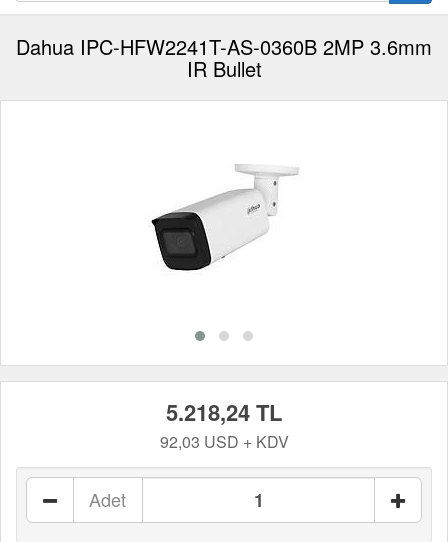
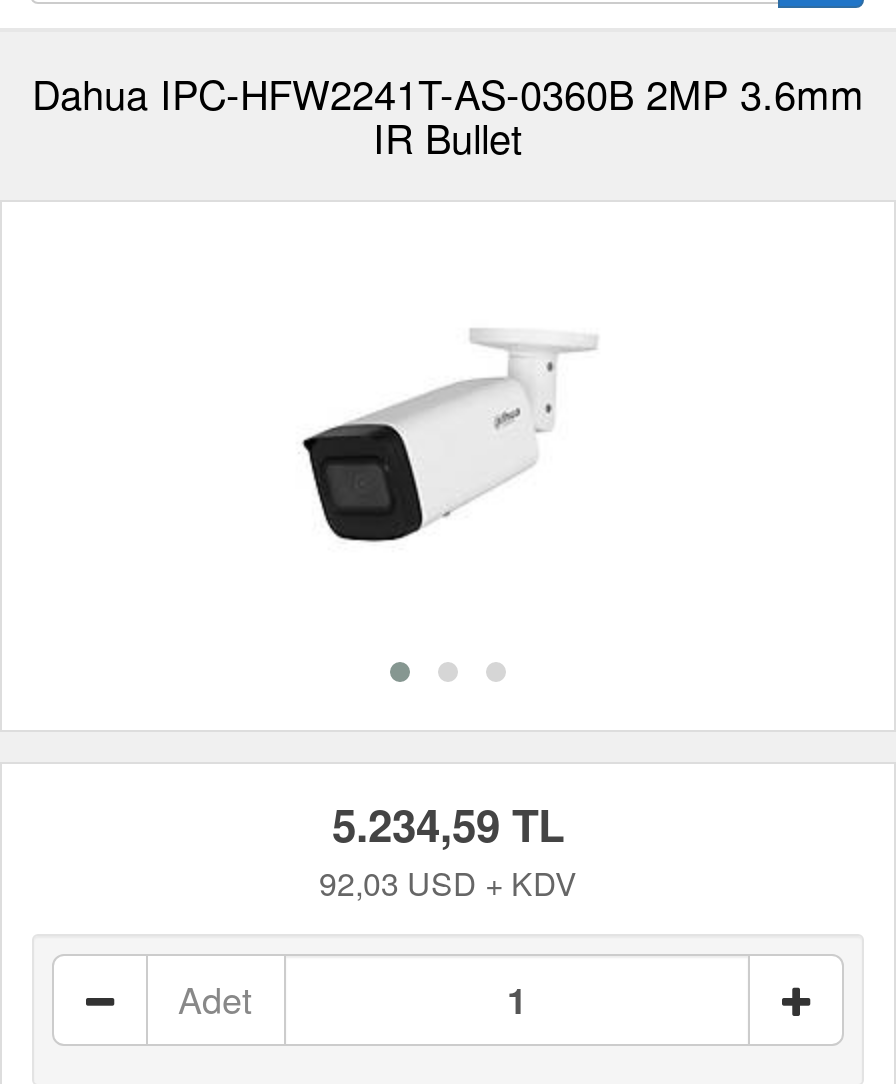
- 5.218,24 TL
+ 5.234,59 TL
